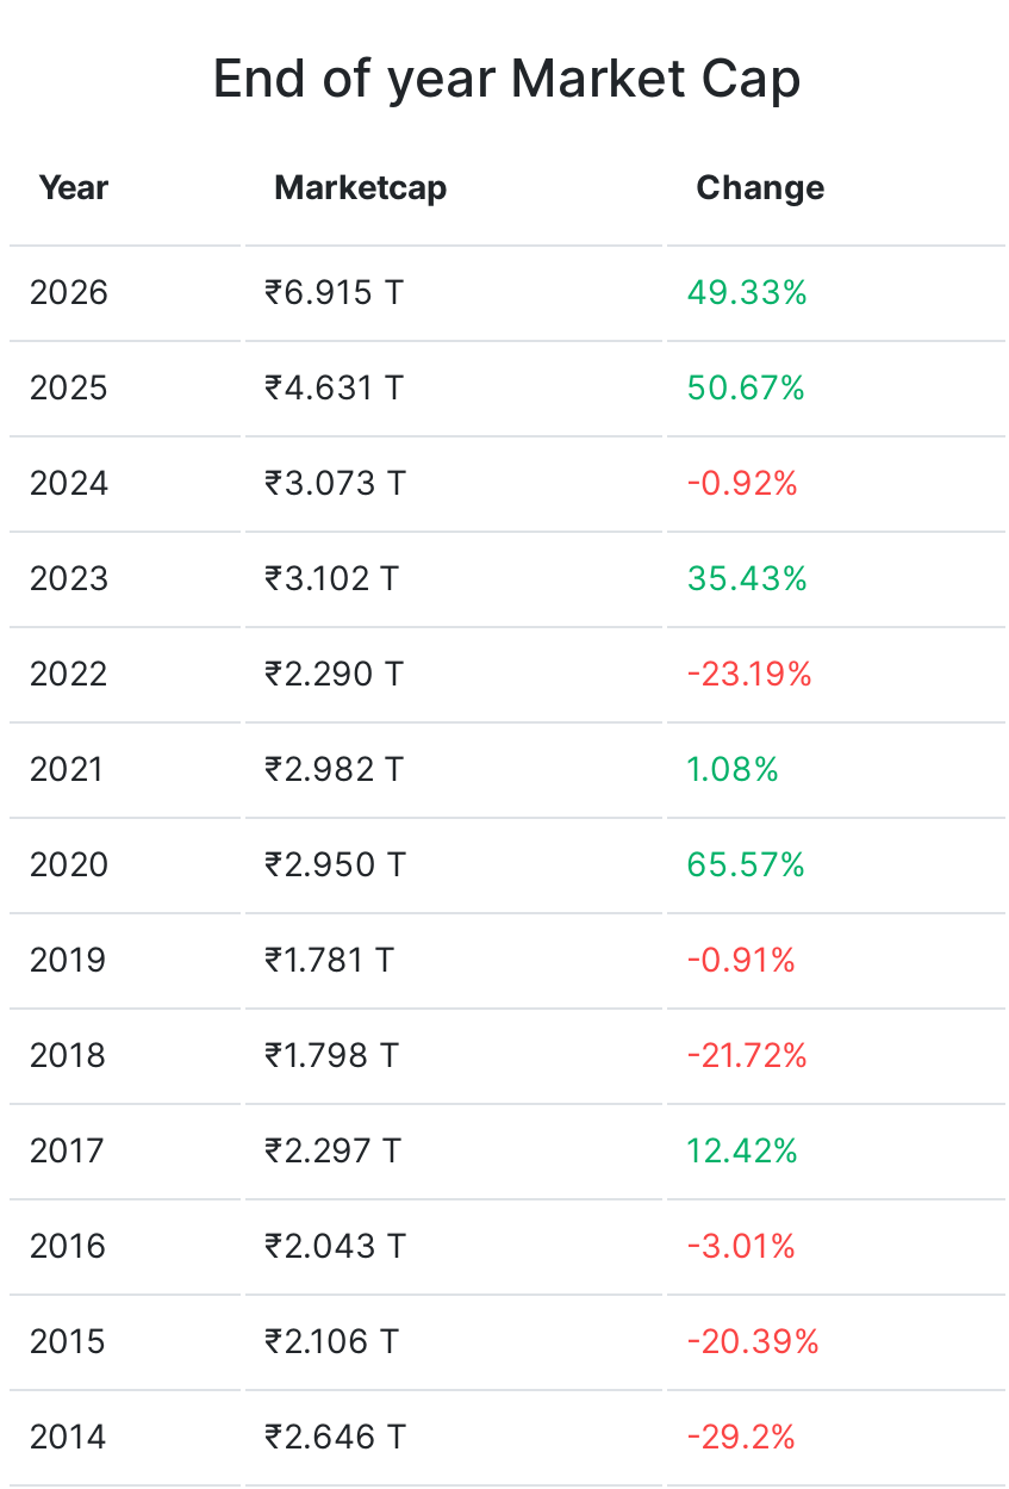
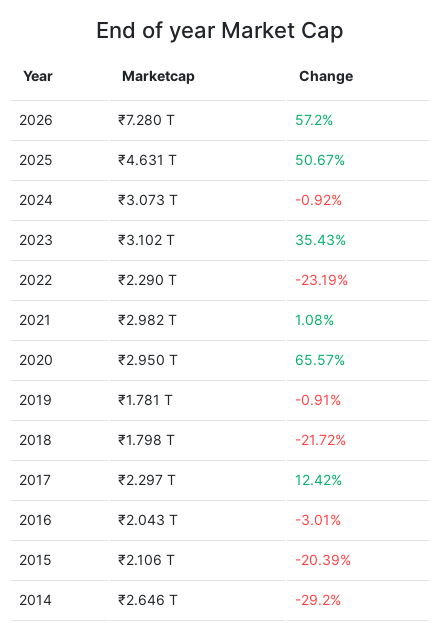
- ₹6.915 T
+ ₹7.280 T

- 49.33%
+ 57.2%
